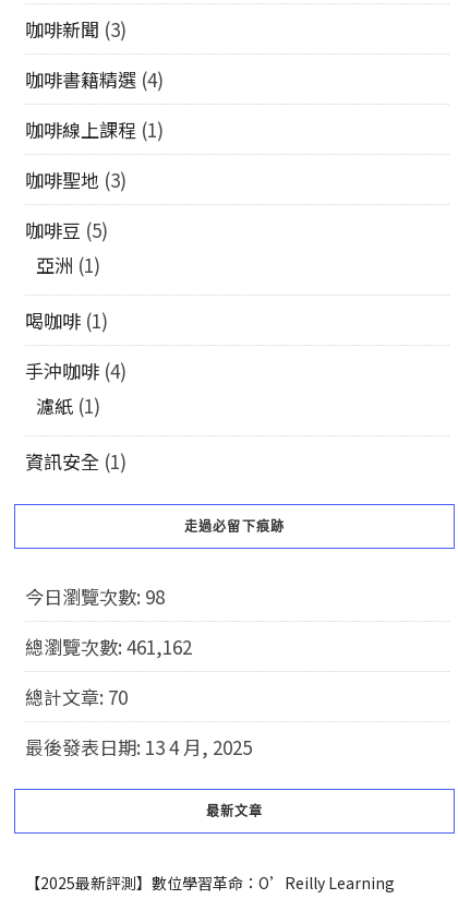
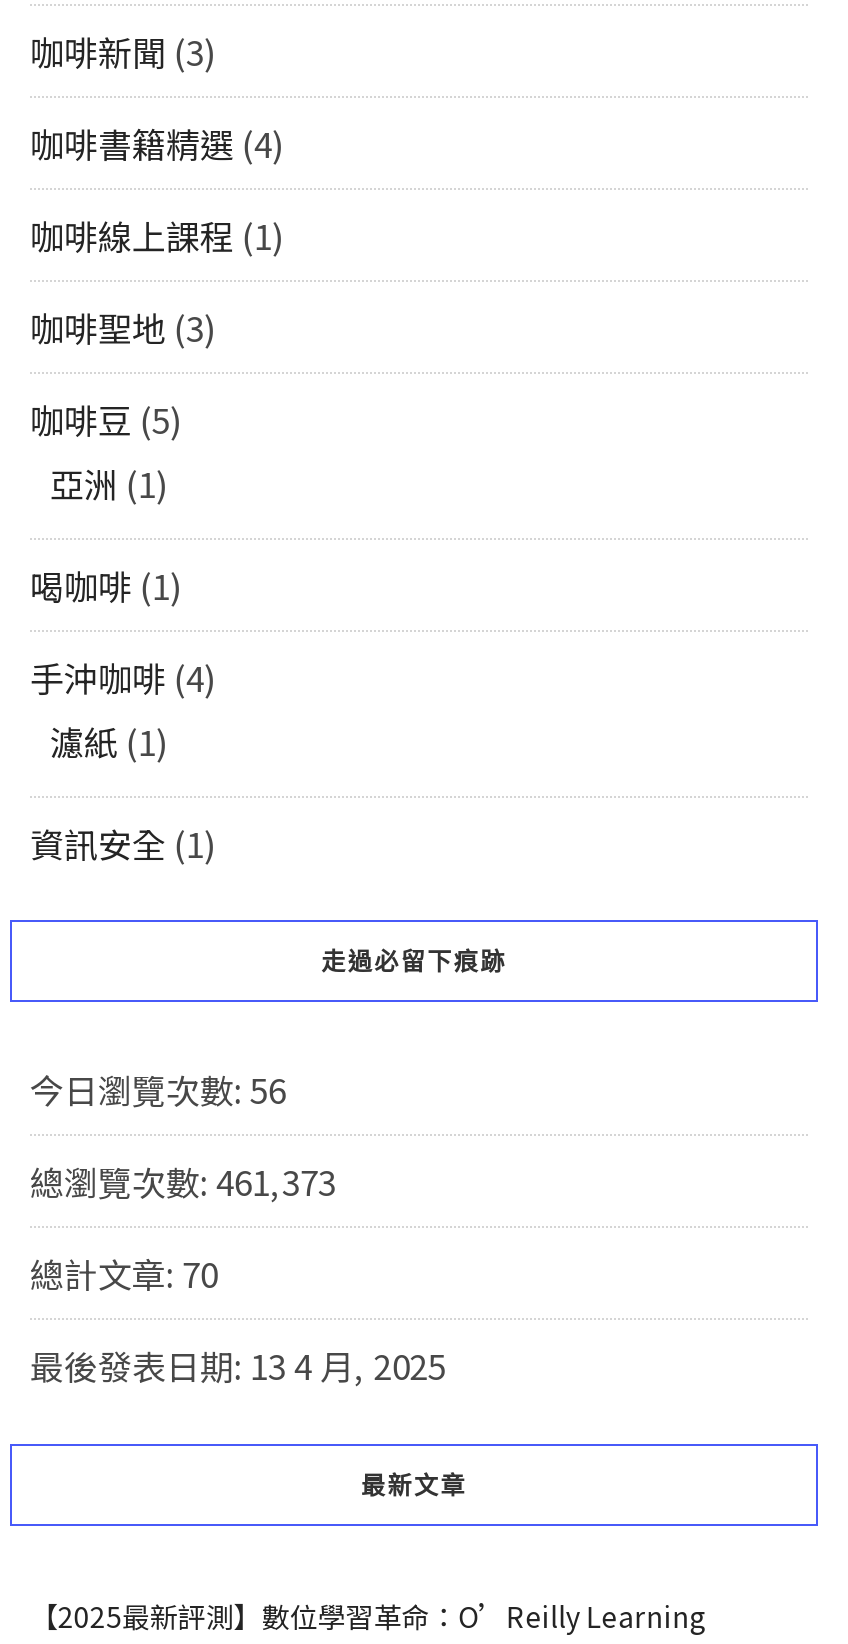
- 今日瀏覽次數: 98
+ 今日瀏覽次數: 56

- 總瀏覽次數: 461,162
+ 總瀏覽次數: 461,373
